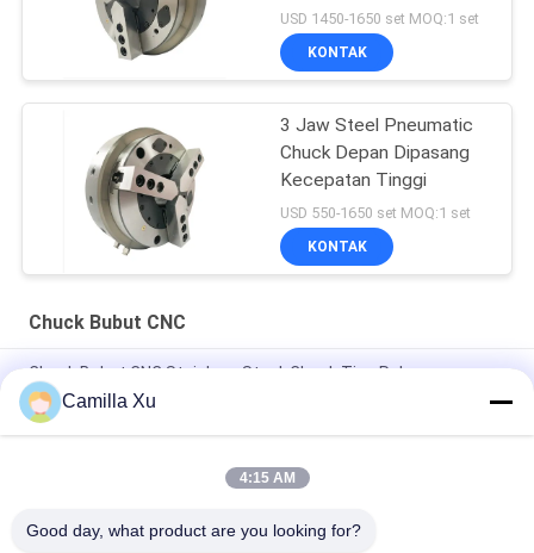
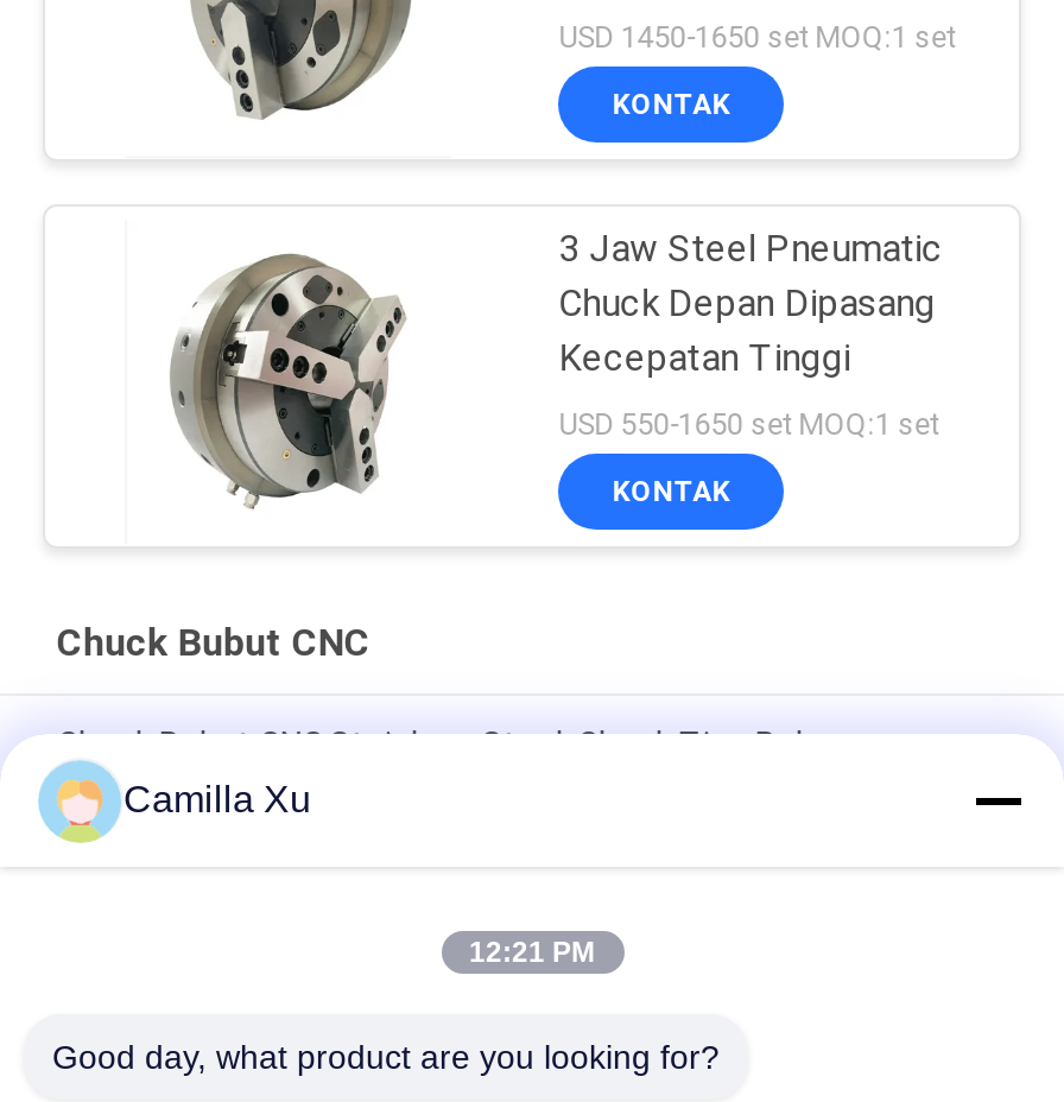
- 4:15 AM
+ 12:21 PM
